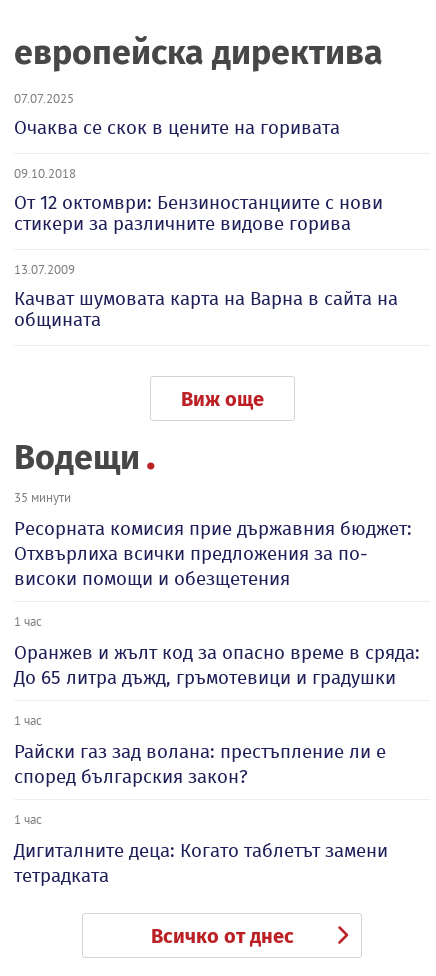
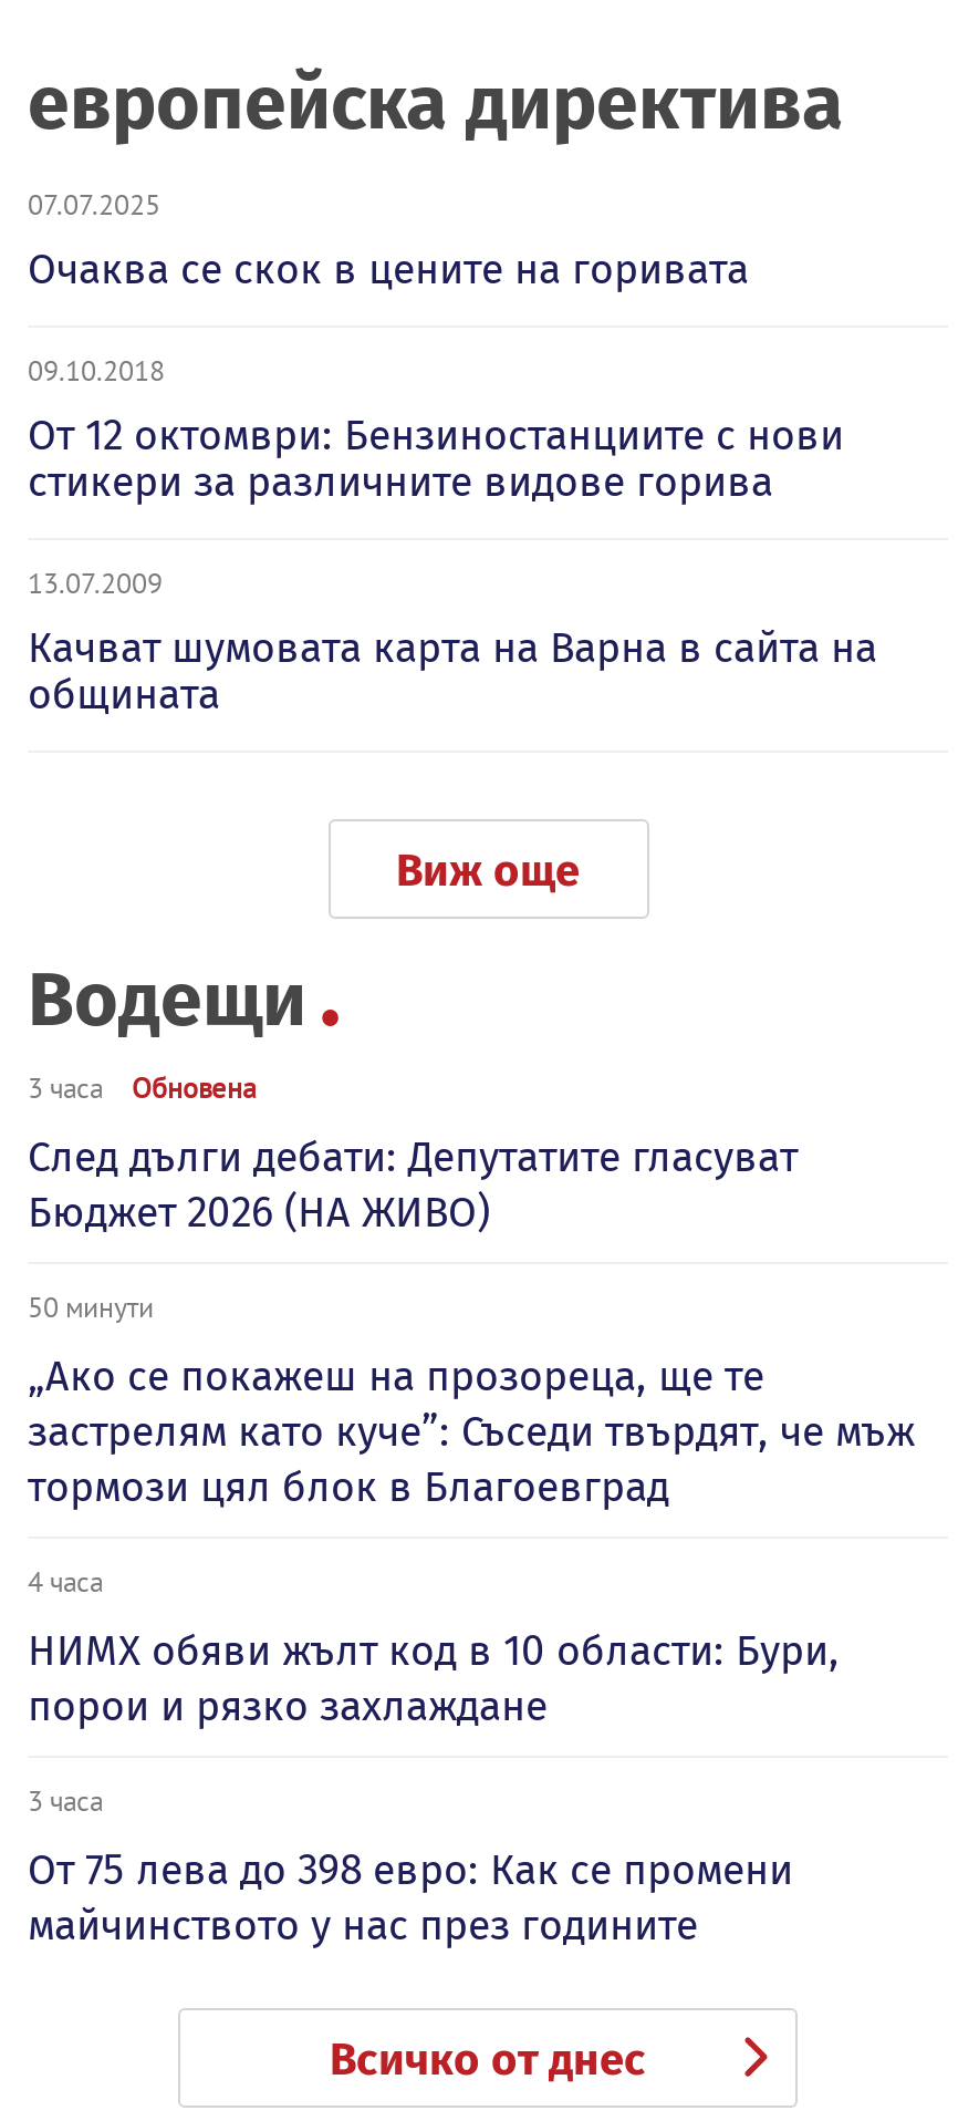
- 35 минути
+ 3 часа
+ Обновена

- Ресорната комисия прие държавния бюджет:
- Отхвърлиха всички предложения за по-
- високи помощи и обезщетения
+ След дълги дебати: Депутатите гласуват
+ Бюджет 2026 (НА ЖИВО)

- 1 час
+ 50 минути

- Оранжев и жълт код за опасно време в сряда:
- До 65 литра дъжд, гръмотевици и градушки
+ „Ако се покажеш на прозореца, ще те
+ застрелям като куче”: Съседи твърдят, че мъж
+ тормози цял блок в Благоевград

- 1 час
+ 4 часа

- Райски газ зад волана: престъпление ли е
- според българския закон?
+ НИМХ обяви жълт код в 10 области: Бури,
+ порои и рязко захлаждане

- 1 час
+ 3 часа

- Дигиталните деца: Когато таблетът замени
- тетрадката
+ От 75 лева до 398 евро: Как се промени
+ майчинството у нас през годините
